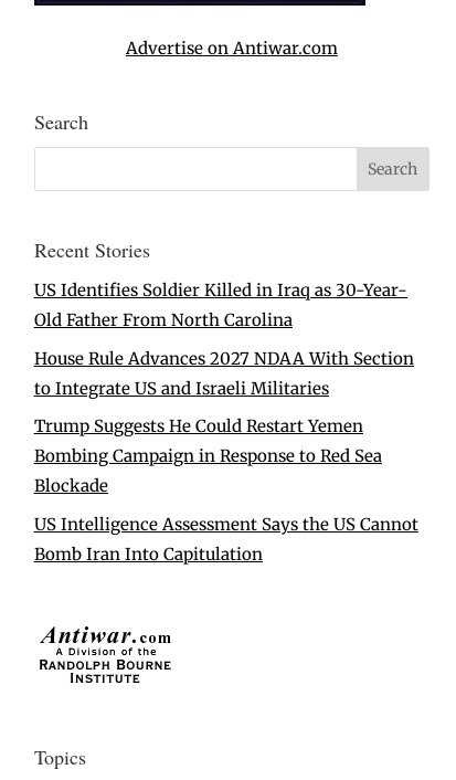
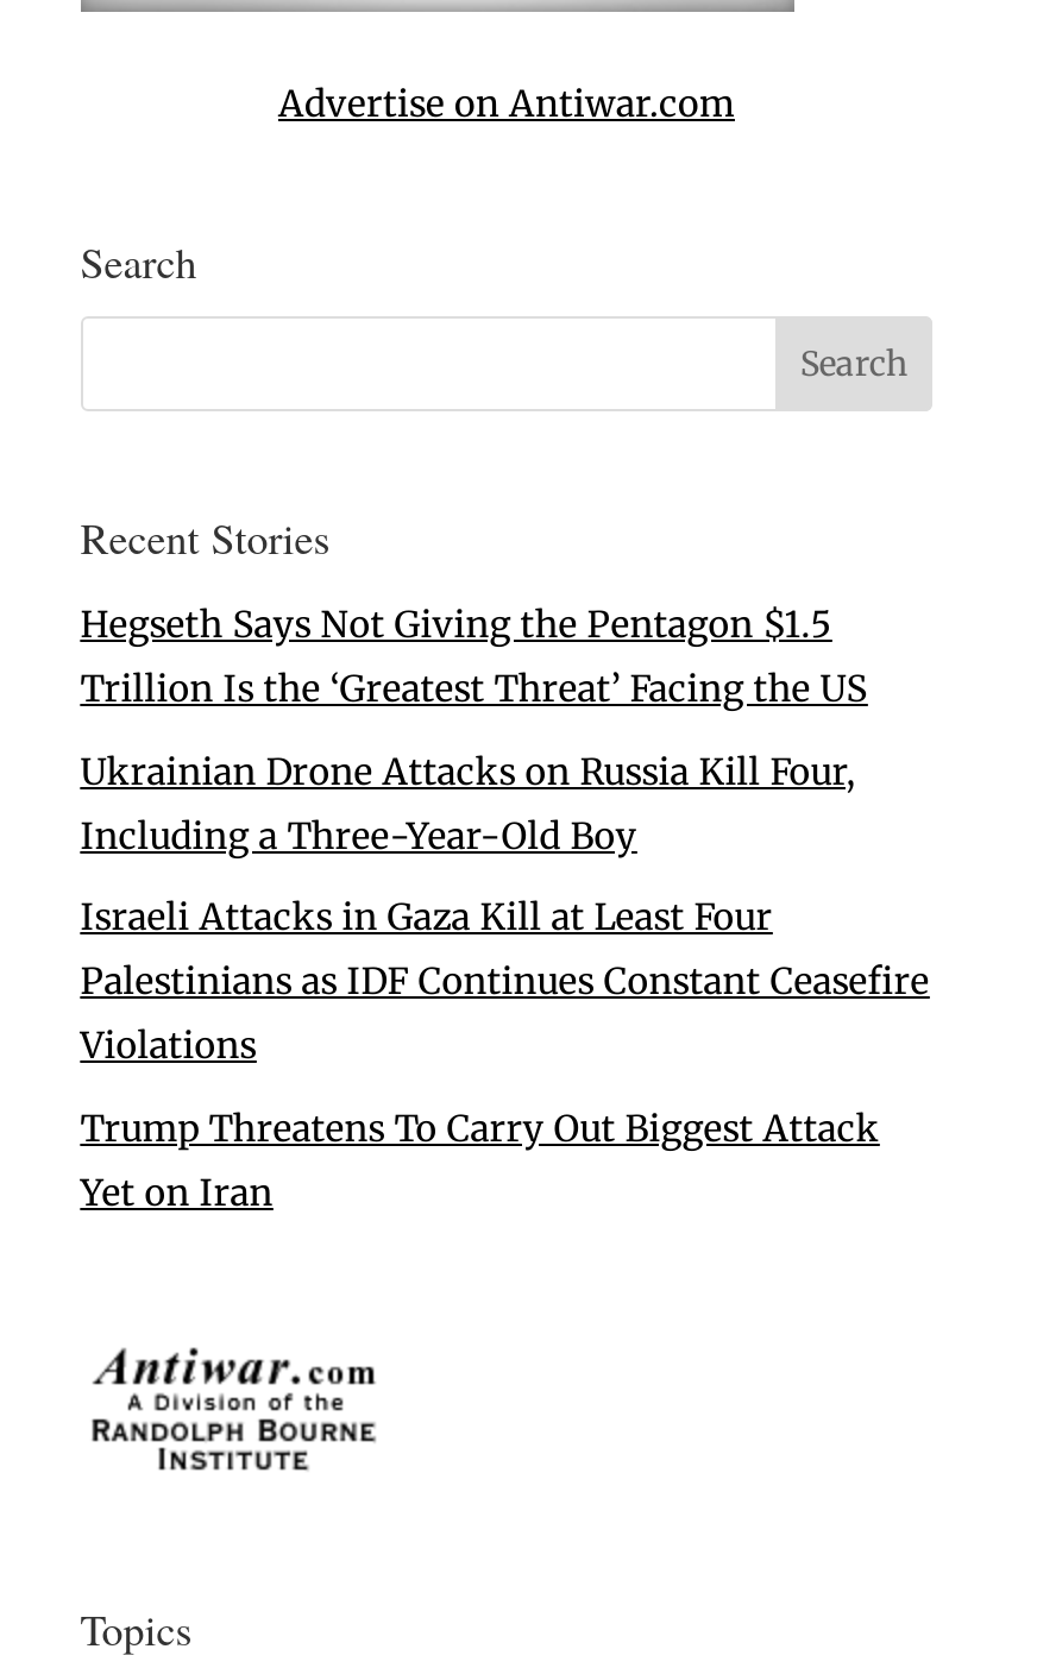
- US Identifies Soldier Killed in Iraq as 30-Year-
- Old Father From North Carolina
+ Hegseth Says Not Giving the Pentagon $1.5
+ Trillion Is the ‘Greatest Threat’ Facing the US

- House Rule Advances 2027 NDAA With Section
- to Integrate US and Israeli Militaries
+ Ukrainian Drone Attacks on Russia Kill Four,
+ Including a Three-Year-Old Boy

- Trump Suggests He Could Restart Yemen
- Bombing Campaign in Response to Red Sea
- Blockade
+ Israeli Attacks in Gaza Kill at Least Four
+ Palestinians as IDF Continues Constant Ceasefire
+ Violations

- US Intelligence Assessment Says the US Cannot
- Bomb Iran Into Capitulation
+ Trump Threatens To Carry Out Biggest Attack
+ Yet on Iran
